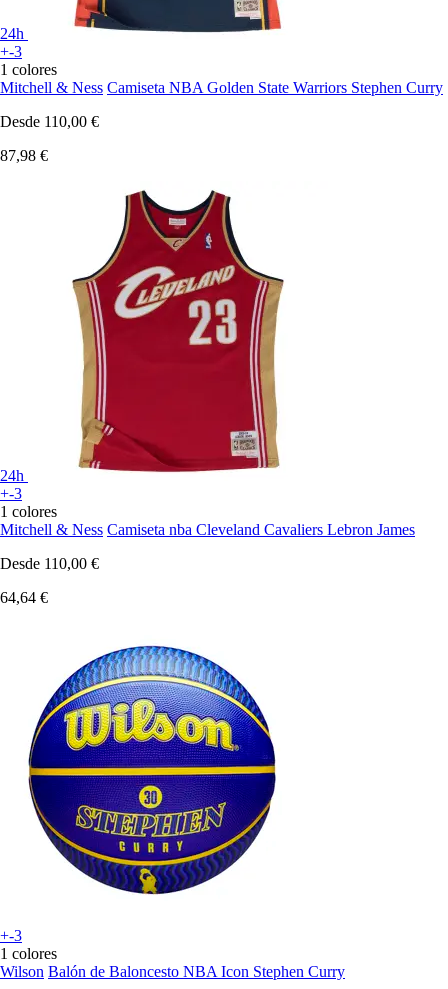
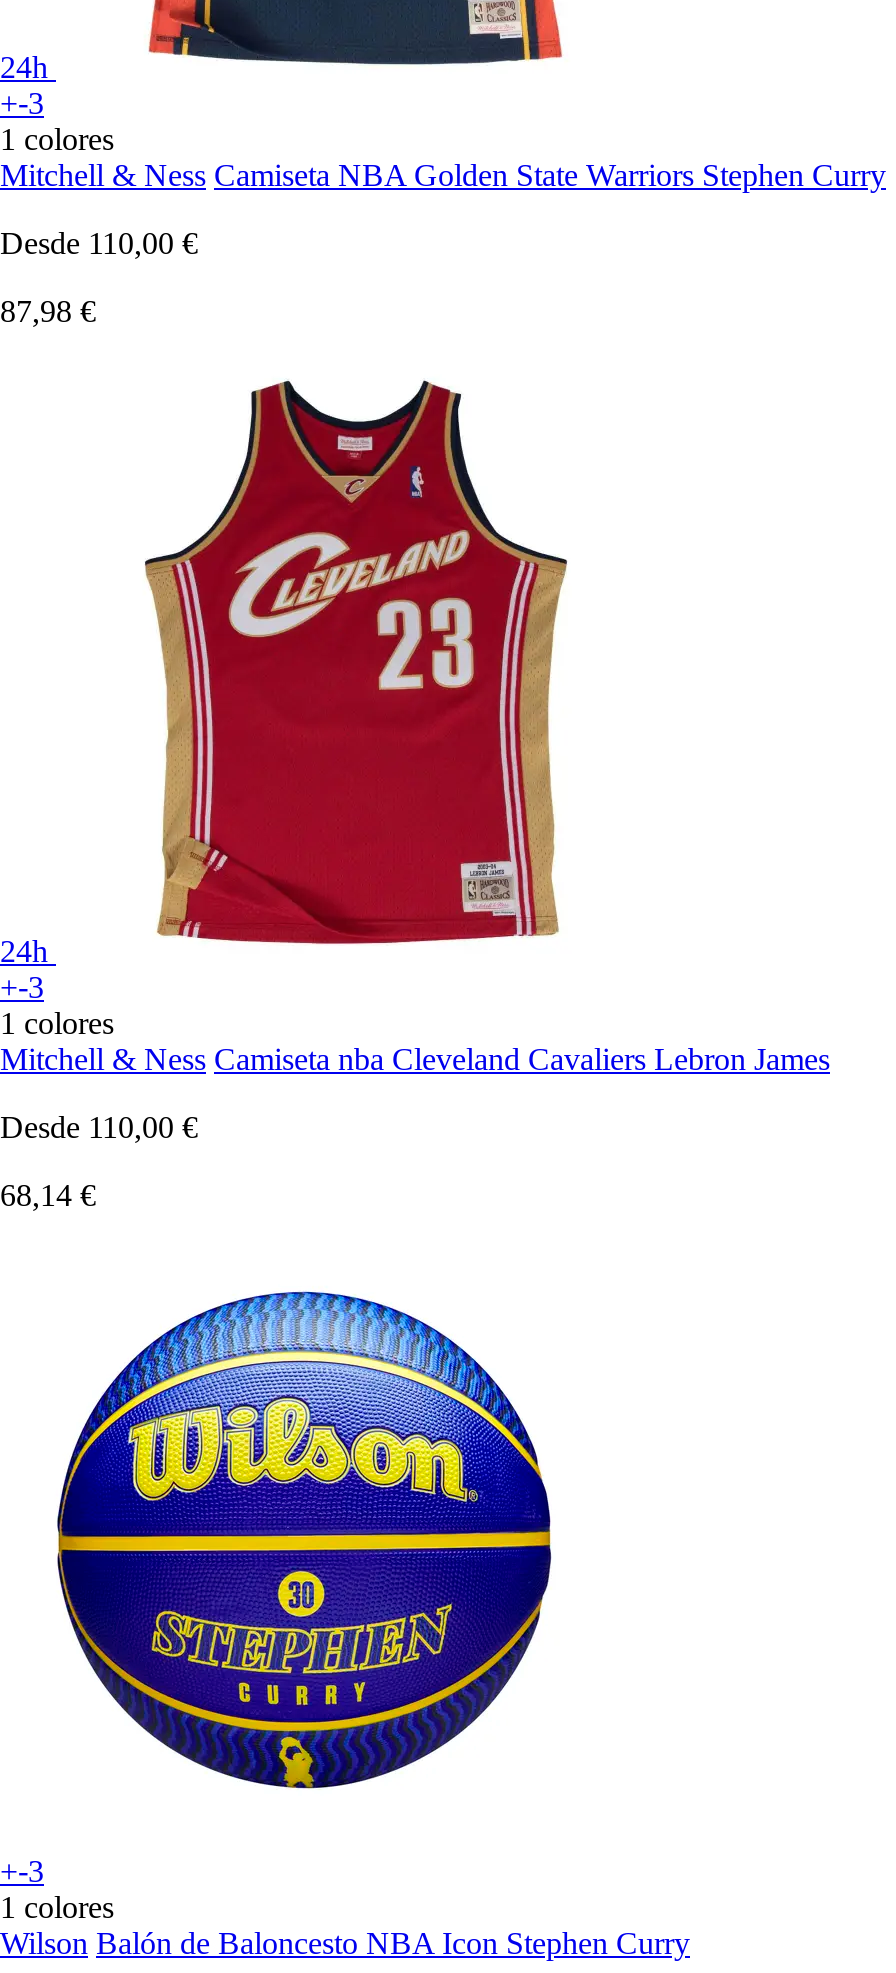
- 64,64 €
+ 68,14 €
